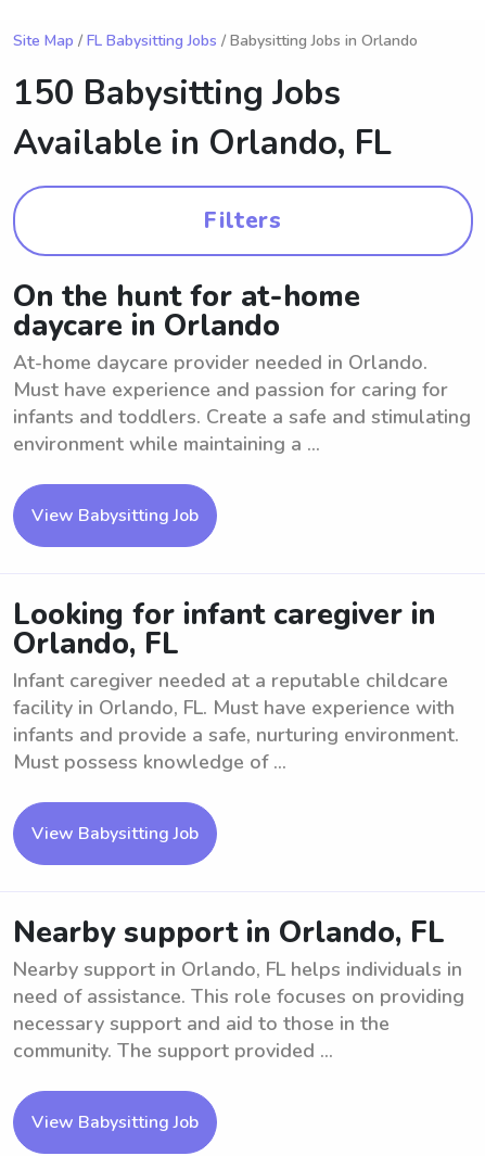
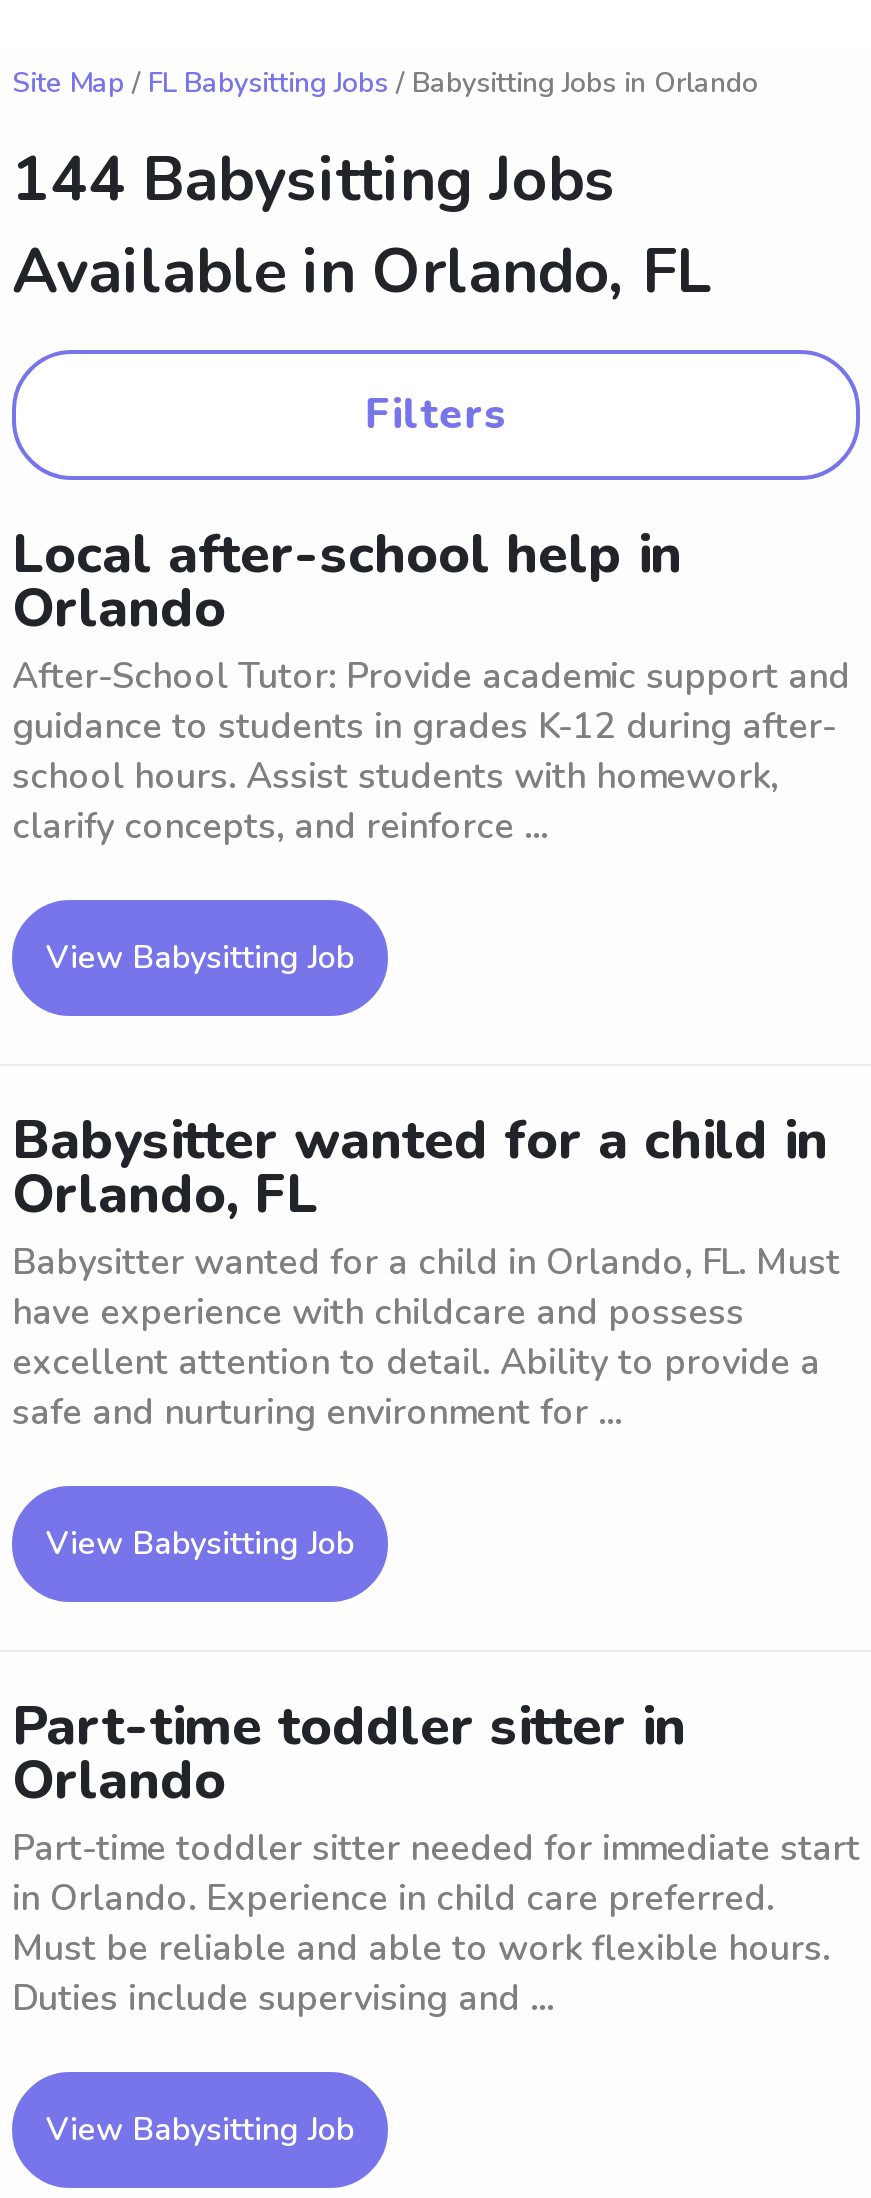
- 150 Babysitting Jobs
+ 144 Babysitting Jobs

- On the hunt for at-home
- daycare in Orlando
- At-home daycare provider needed in Orlando.
- Must have experience and passion for caring for
- infants and toddlers. Create a safe and stimulating
- environment while maintaining a ...
+ Local after-school help in
+ Orlando
+ After-School Tutor: Provide academic support and
+ guidance to students in grades K-12 during after-
+ school hours. Assist students with homework,
+ clarify concepts, and reinforce ...

- Looking for infant caregiver in
+ Babysitter wanted for a child in

- Infant caregiver needed at a reputable childcare
- facility in Orlando, FL. Must have experience with
- infants and provide a safe, nurturing environment.
- Must possess knowledge of ...
+ Babysitter wanted for a child in Orlando, FL. Must
+ have experience with childcare and possess
+ excellent attention to detail. Ability to provide a
+ safe and nurturing environment for ...

- Nearby support in Orlando, FL
- Nearby support in Orlando, FL helps individuals in
- need of assistance. This role focuses on providing
- necessary support and aid to those in the
- community. The support provided ...
+ Part-time toddler sitter in
+ Orlando
+ Part-time toddler sitter needed for immediate start
+ in Orlando. Experience in child care preferred.
+ Must be reliable and able to work flexible hours.
+ Duties include supervising and ...
